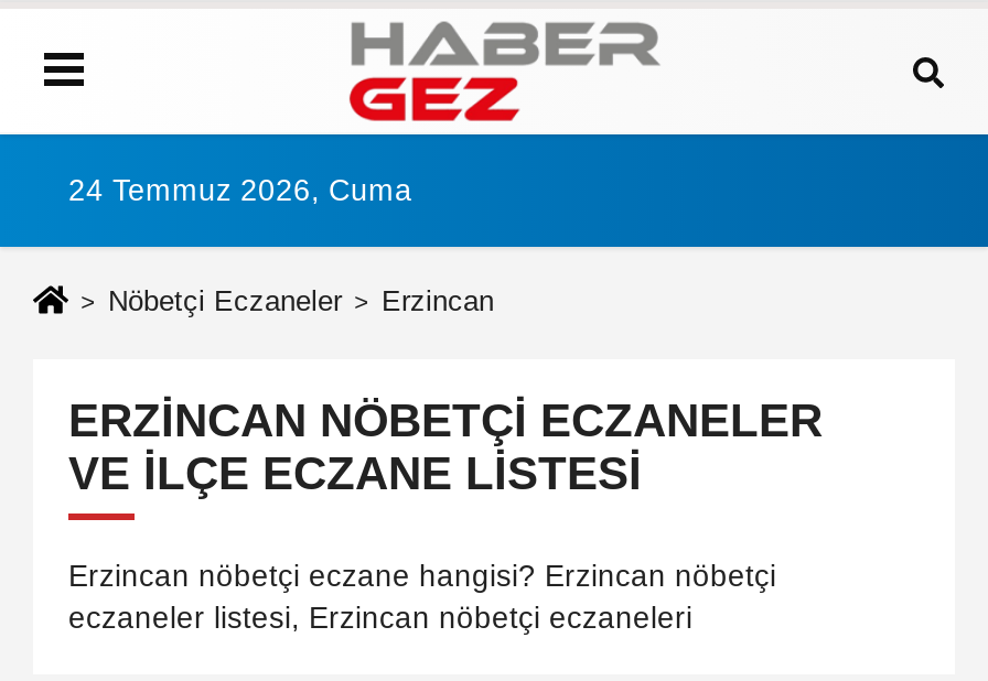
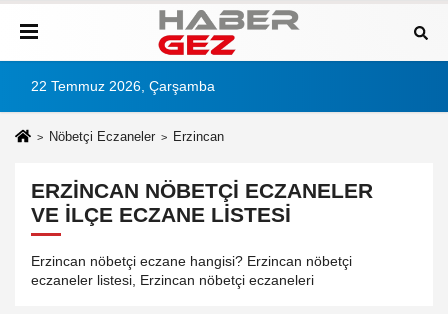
- 24 Temmuz 2026, Cuma
+ 22 Temmuz 2026, Çarşamba
